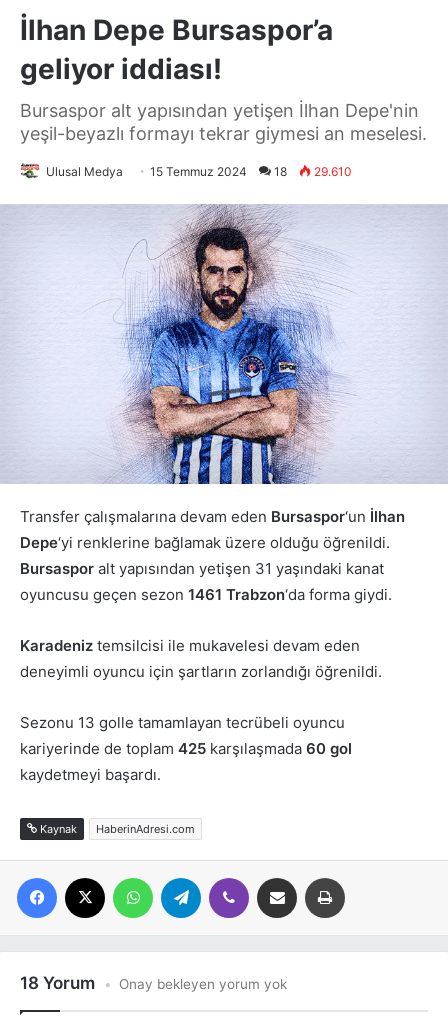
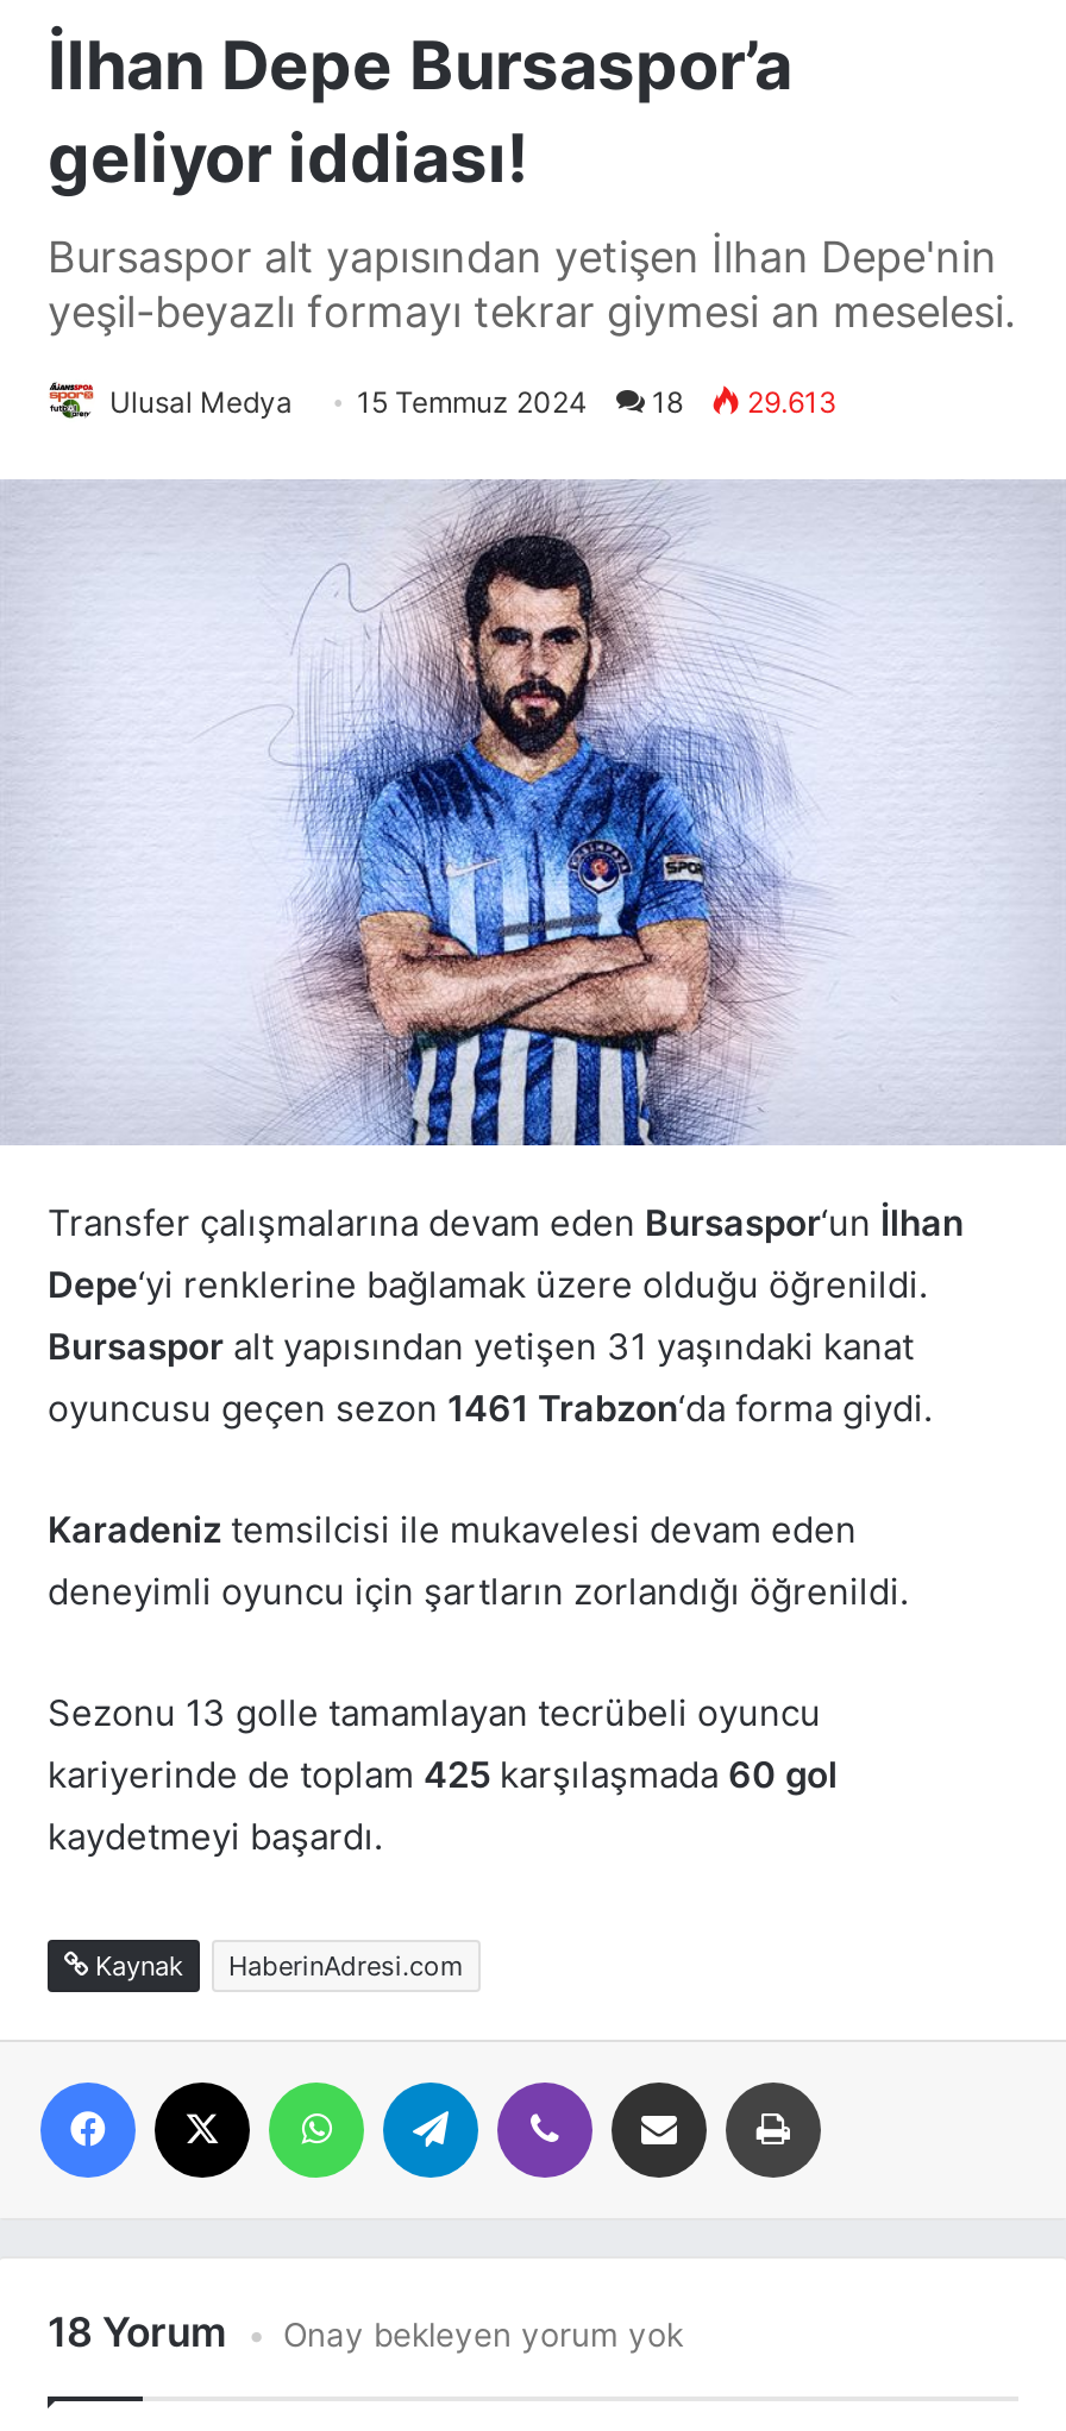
- Ulusal Medya 15 Temmuz 2024 18 29.610
+ Ulusal Medya 15 Temmuz 2024 18 29.613
